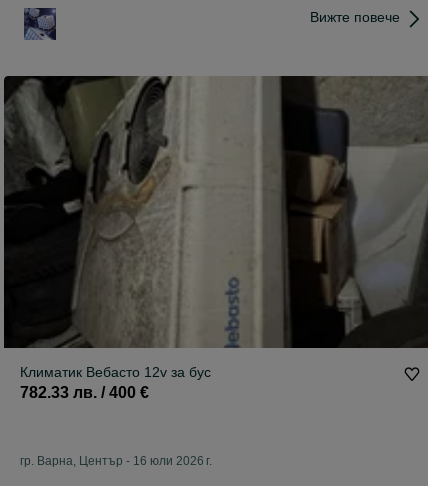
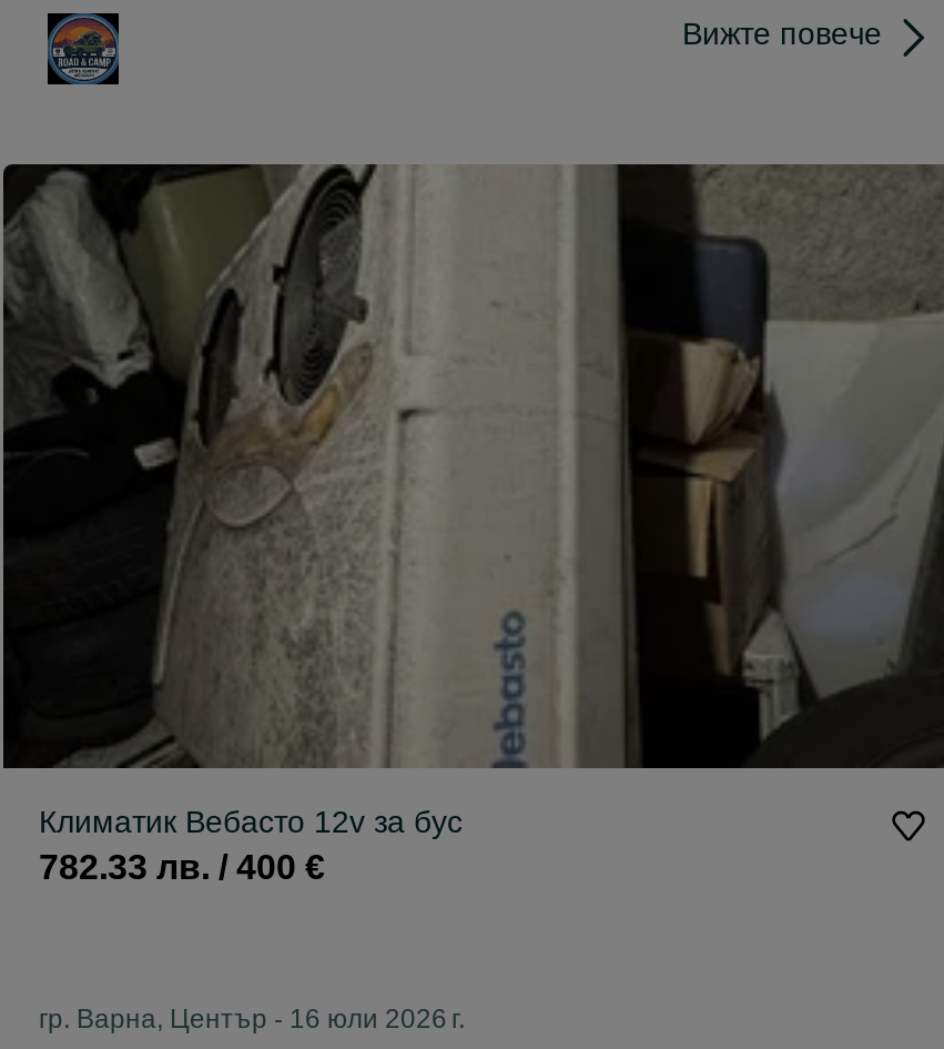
- [image]
+ [image]
